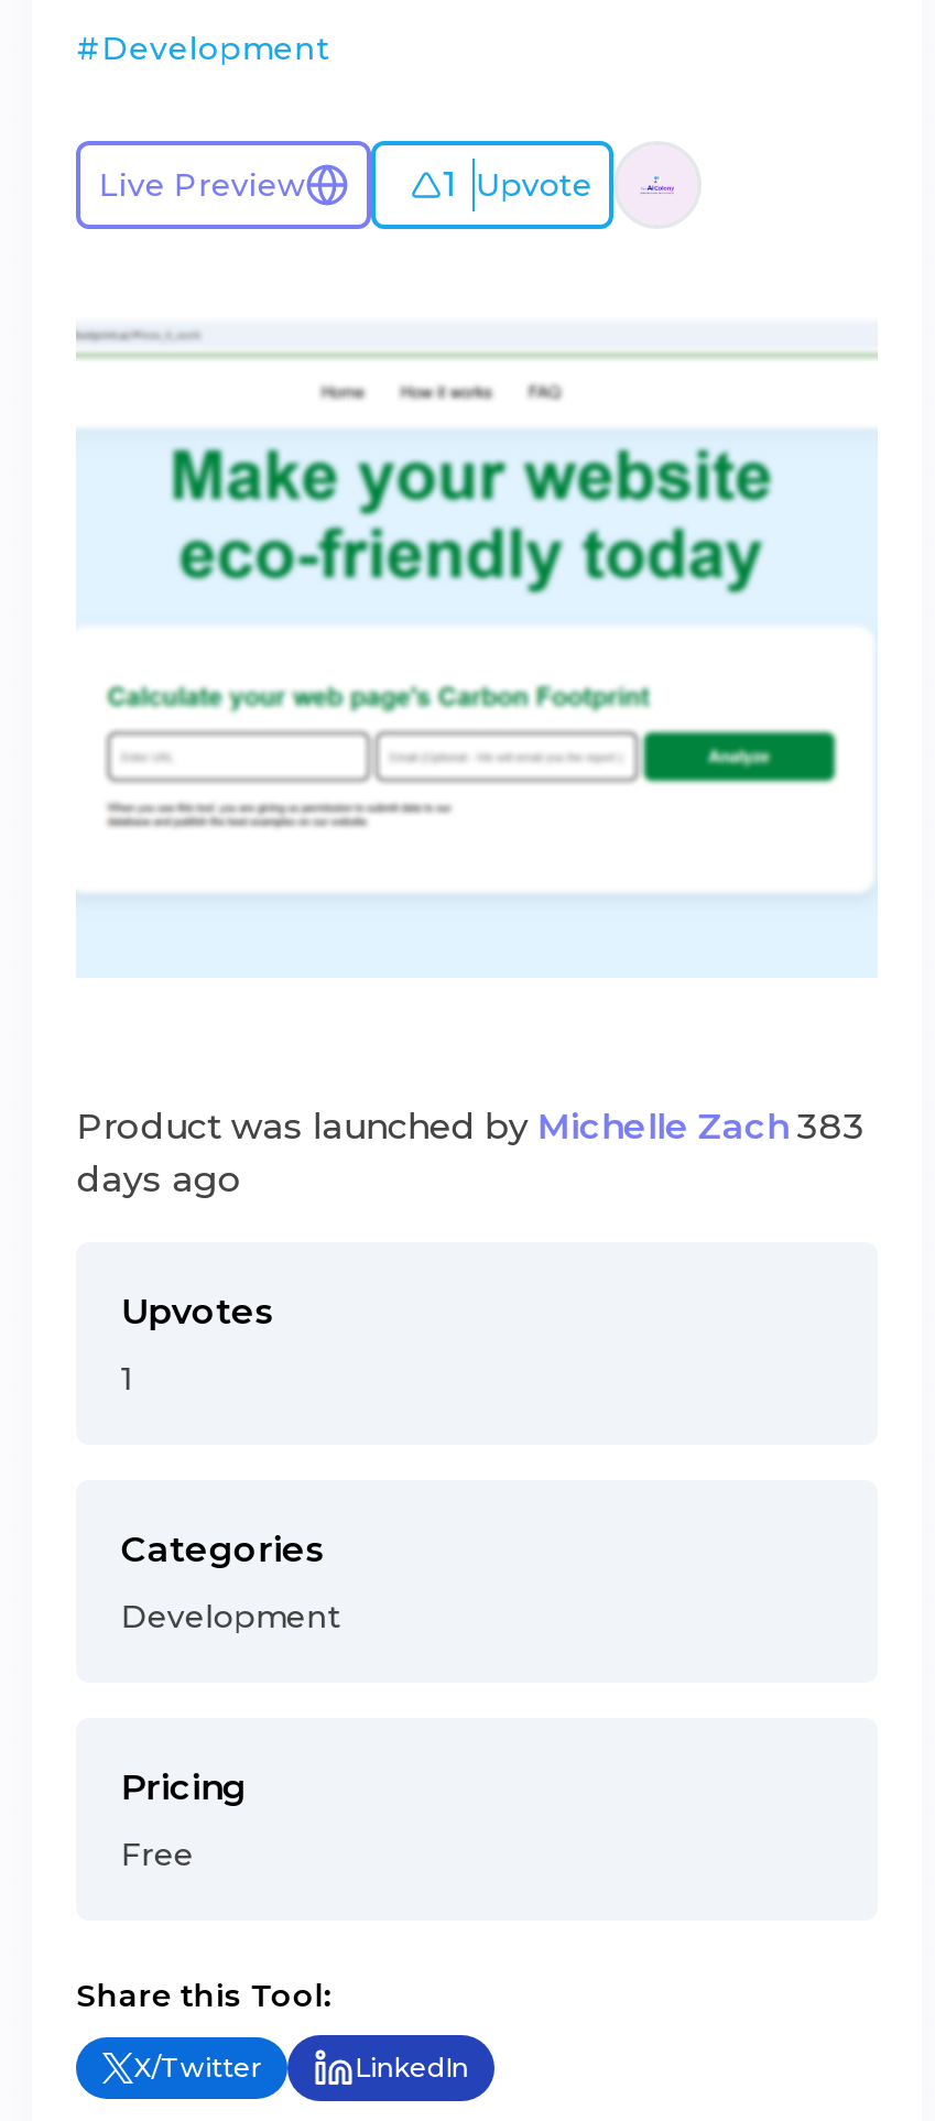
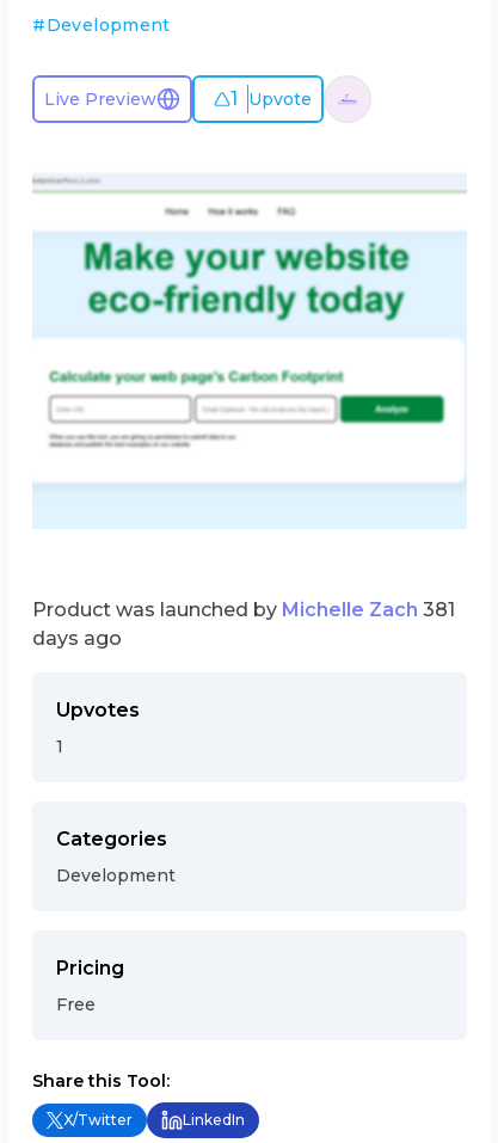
- Product was launched by Michelle Zach 383
+ Product was launched by Michelle Zach 381
